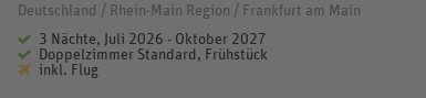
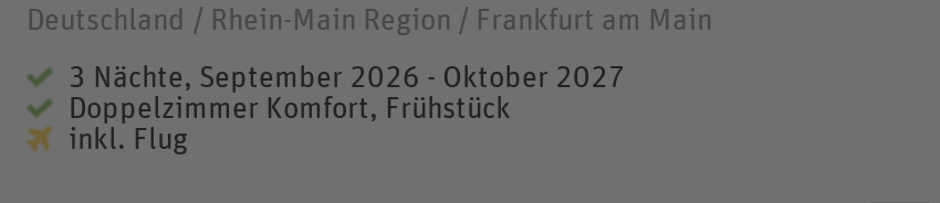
- 3 Nächte, Juli 2026 - Oktober 2027
+ 3 Nächte, September 2026 - Oktober 2027

- Doppelzimmer Standard, Frühstück
+ Doppelzimmer Komfort, Frühstück
